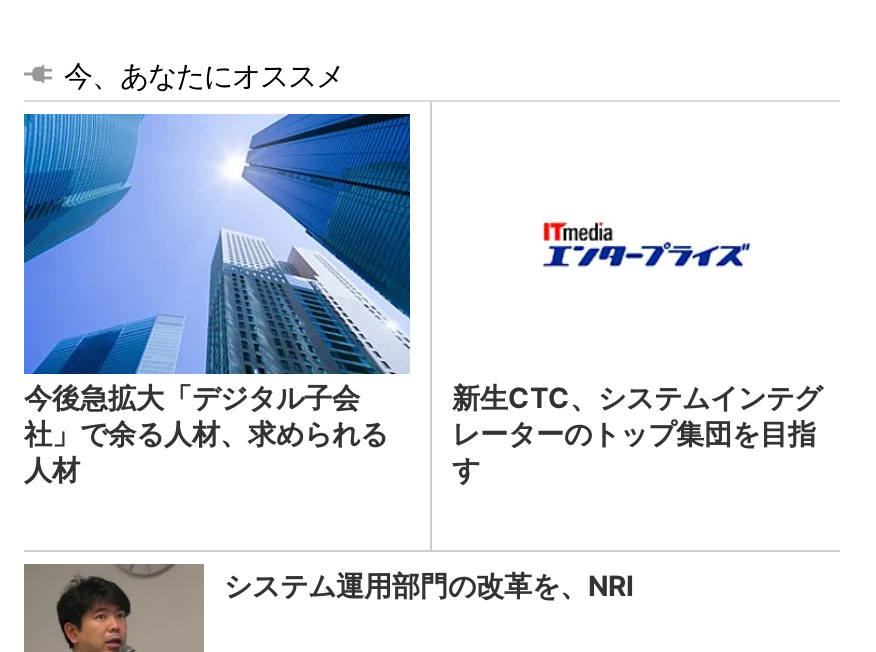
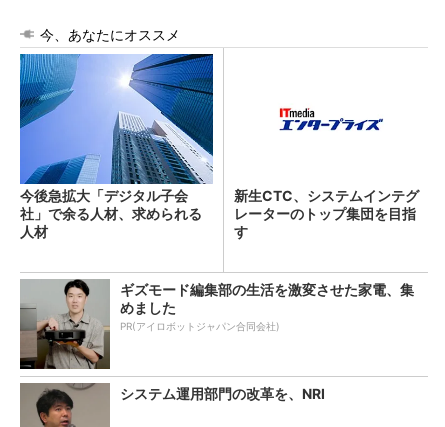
+ [image]
+ ギズモード編集部の生活を激変させた家電、集
+ めました
+ PR(アイロボットジャパン合同会社)
